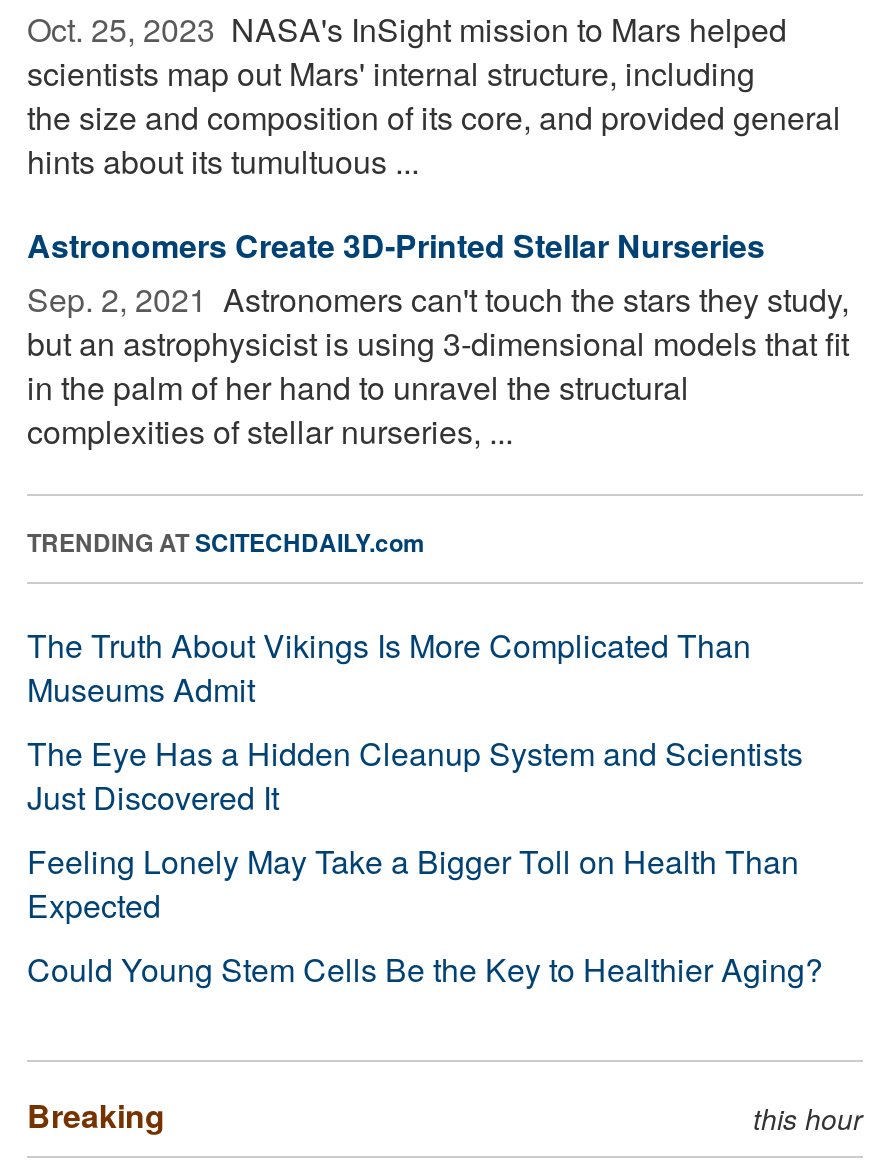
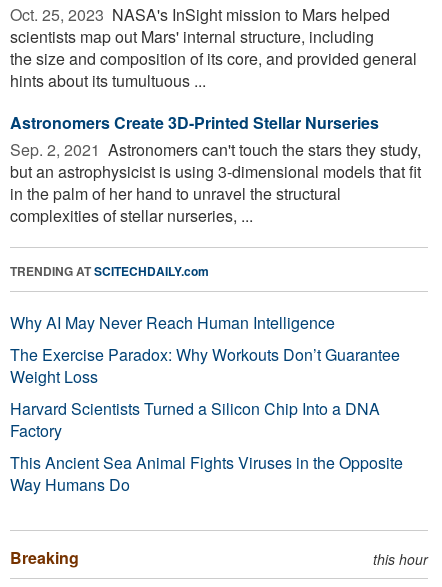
- The Truth About Vikings Is More Complicated Than
- Museums Admit
- The Eye Has a Hidden Cleanup System and Scientists
- Just Discovered It
- Feeling Lonely May Take a Bigger Toll on Health Than
- Expected
- Could Young Stem Cells Be the Key to Healthier Aging?
+ Why AI May Never Reach Human Intelligence
+ The Exercise Paradox: Why Workouts Don’t Guarantee
+ Weight Loss
+ Harvard Scientists Turned a Silicon Chip Into a DNA
+ Factory
+ This Ancient Sea Animal Fights Viruses in the Opposite
+ Way Humans Do
